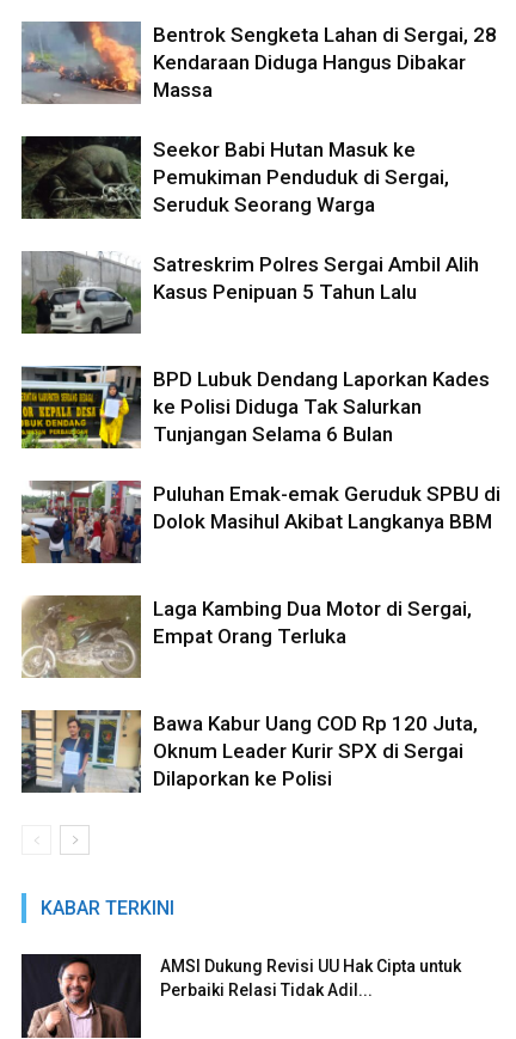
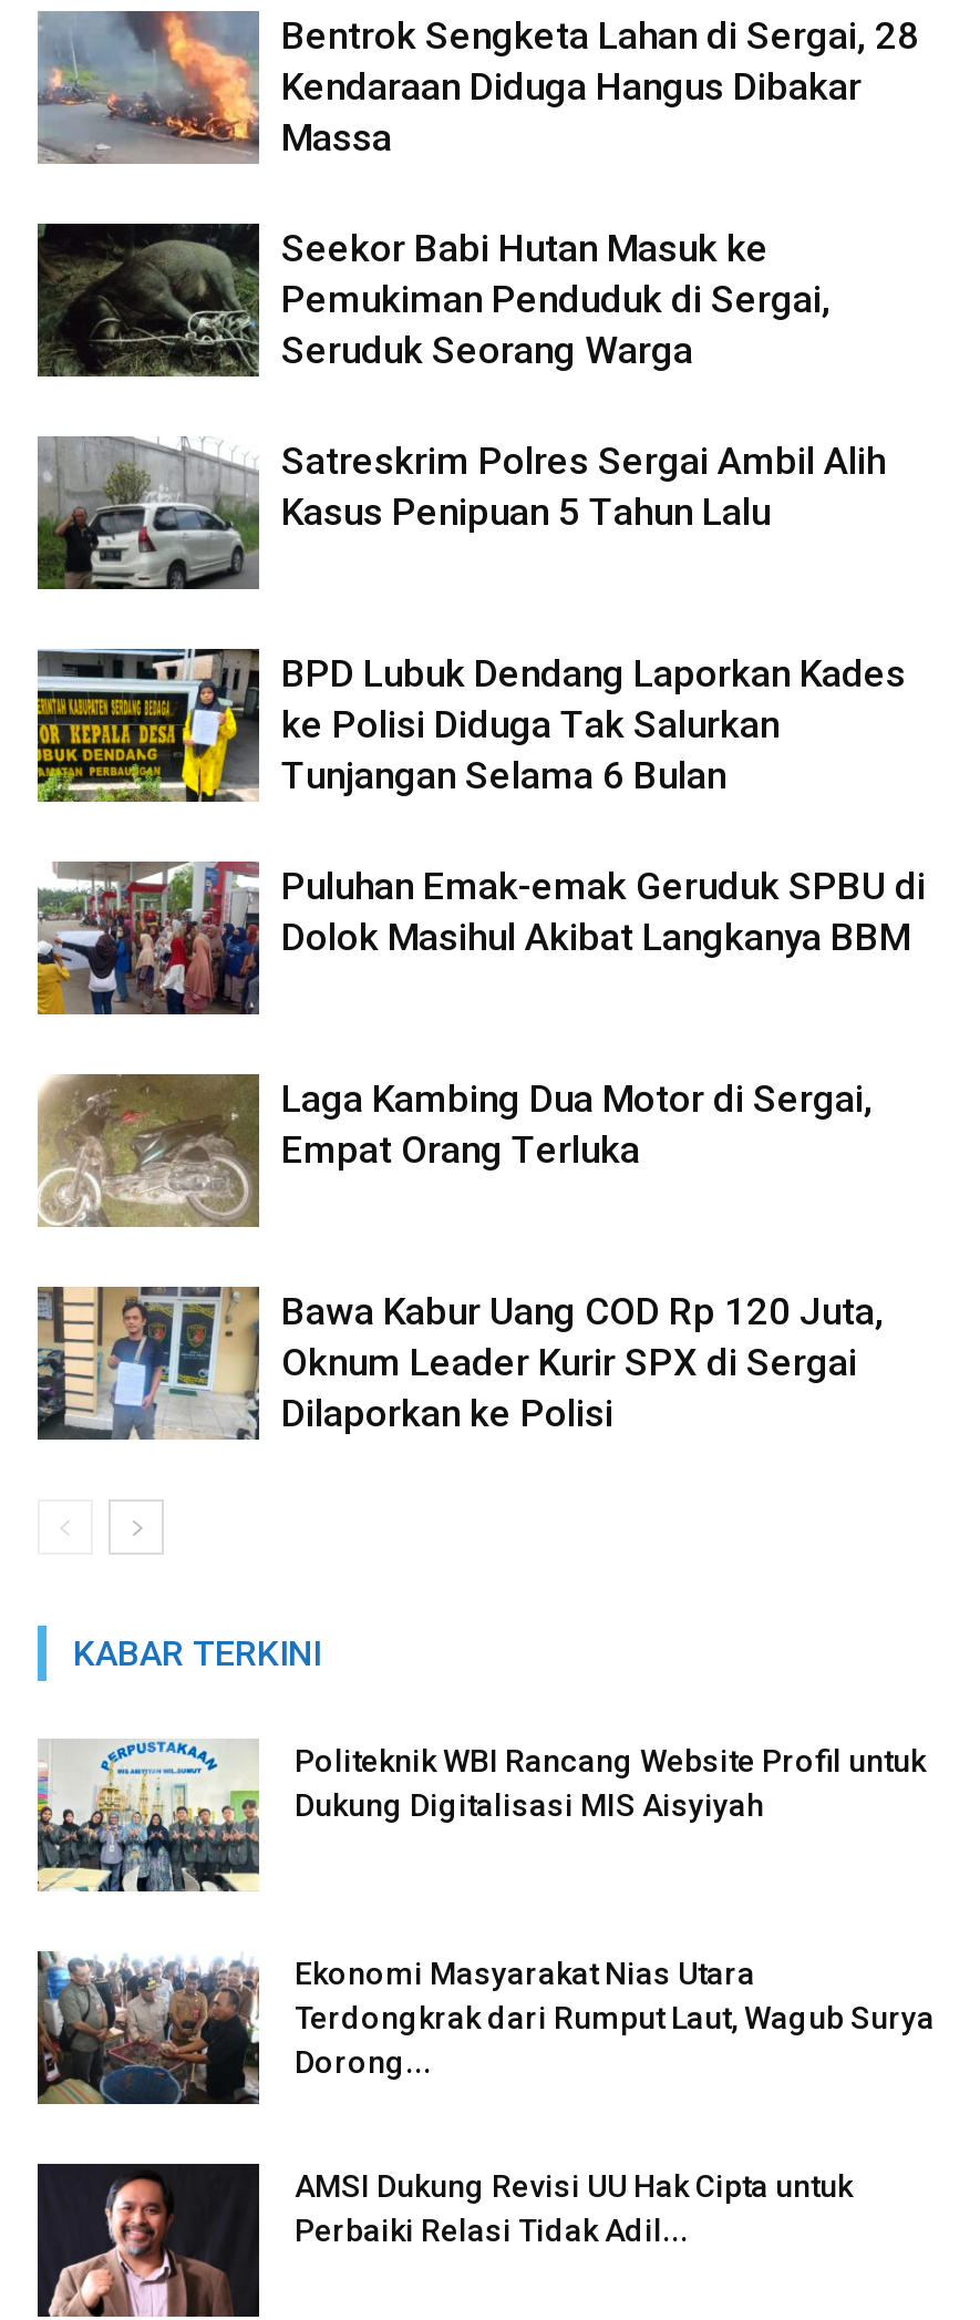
+ [image]
+ Politeknik WBI Rancang Website Profil untuk
+ Dukung Digitalisasi MIS Aisyiyah

+ [image]
+ Ekonomi Masyarakat Nias Utara
+ Terdongkrak dari Rumput Laut, Wagub Surya
+ Dorong...
